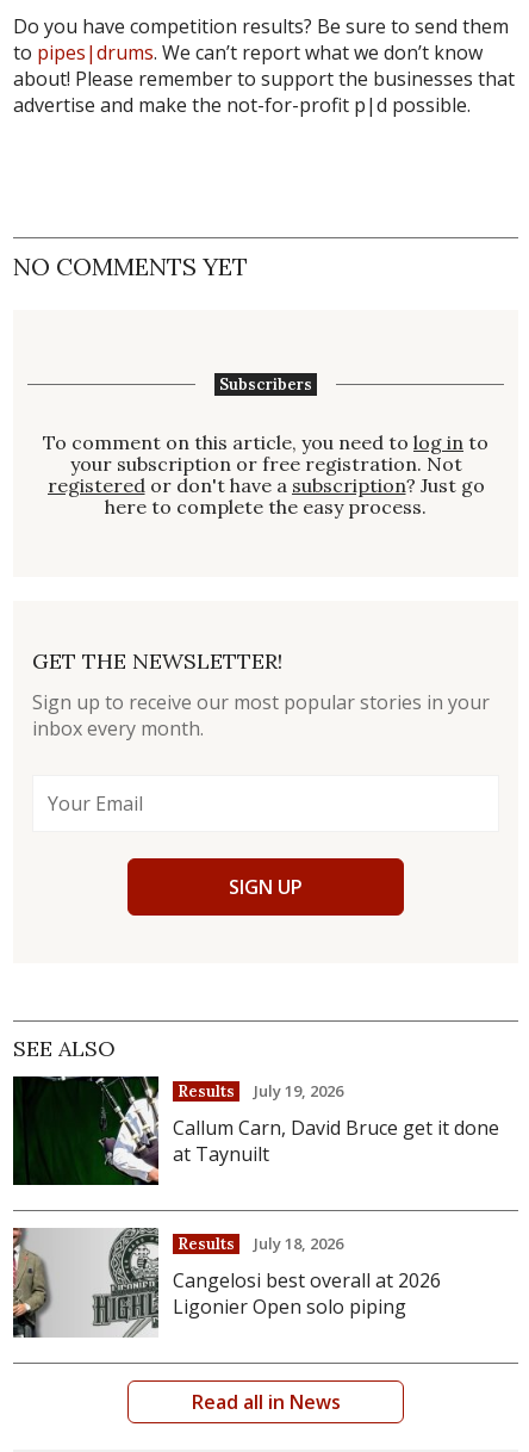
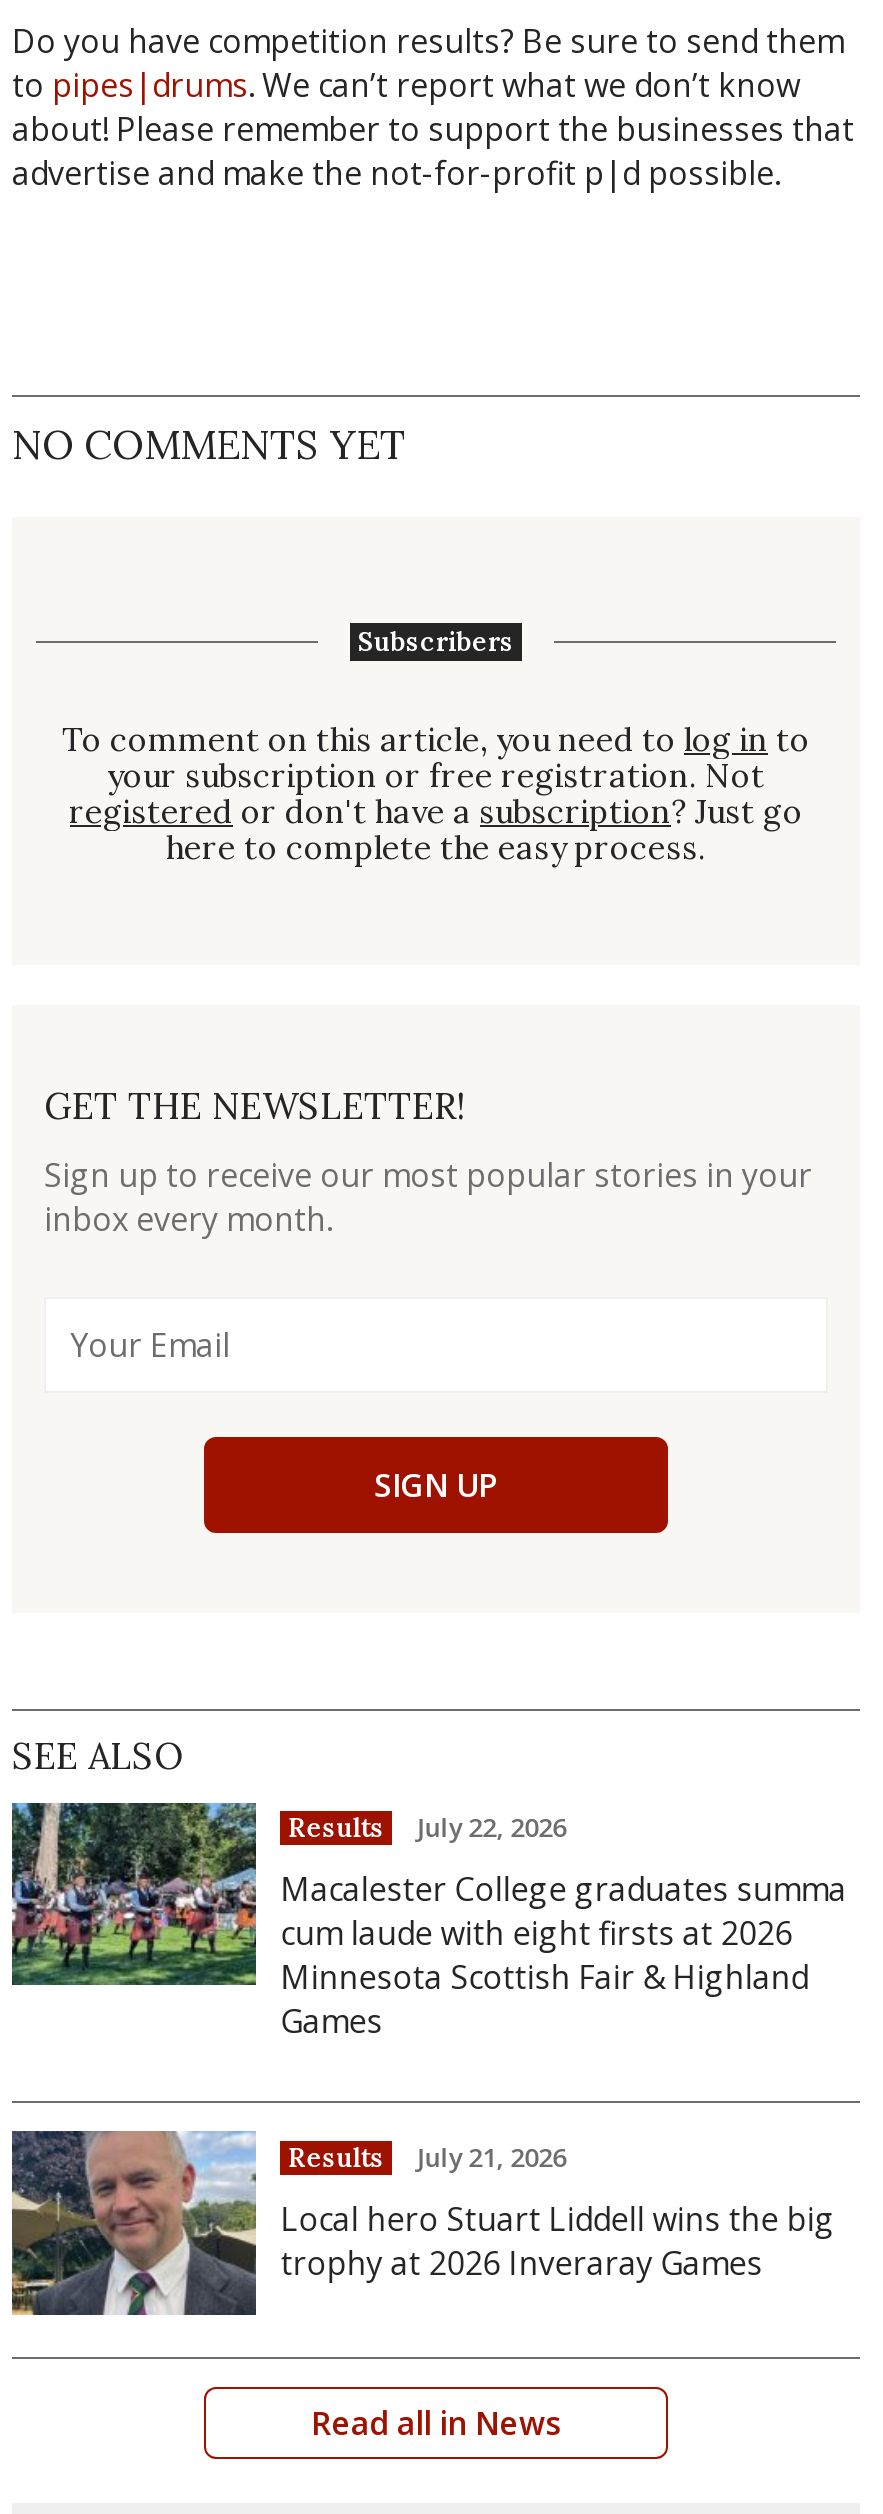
- [image]
- Callum Carn, David Bruce get it done
- at Taynuilt
+ [image]
+ Macalester College graduates summa
+ cum laude with eight firsts at 2026
+ Minnesota Scottish Fair & Highland
+ Games

- Results July 19, 2026
+ Results July 22, 2026

- [image]
- Cangelosi best overall at 2026
- Ligonier Open solo piping
+ [image]
+ Local hero Stuart Liddell wins the big
+ trophy at 2026 Inveraray Games

- Results July 18, 2026
+ Results July 21, 2026
